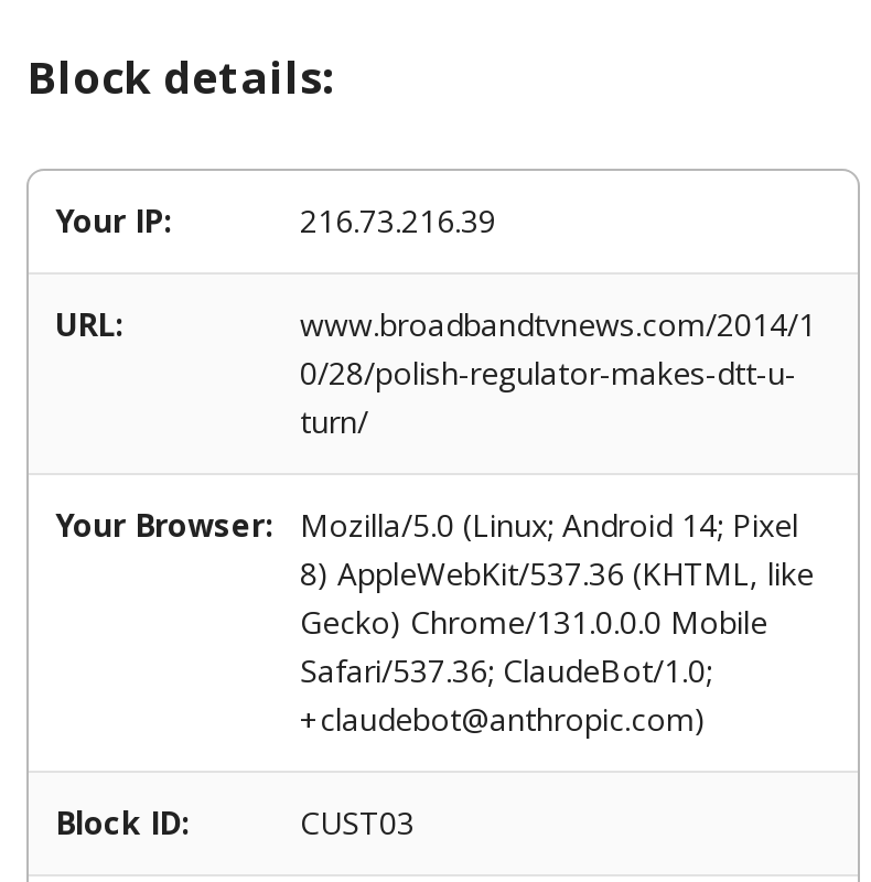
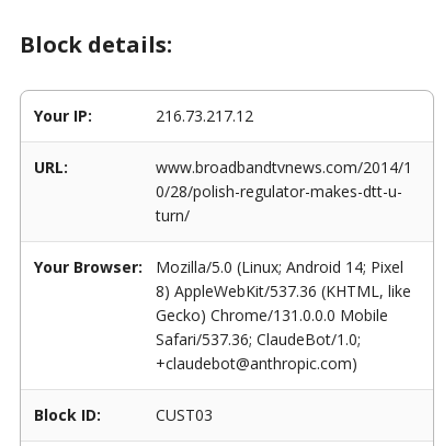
- 216.73.216.39
+ 216.73.217.12
